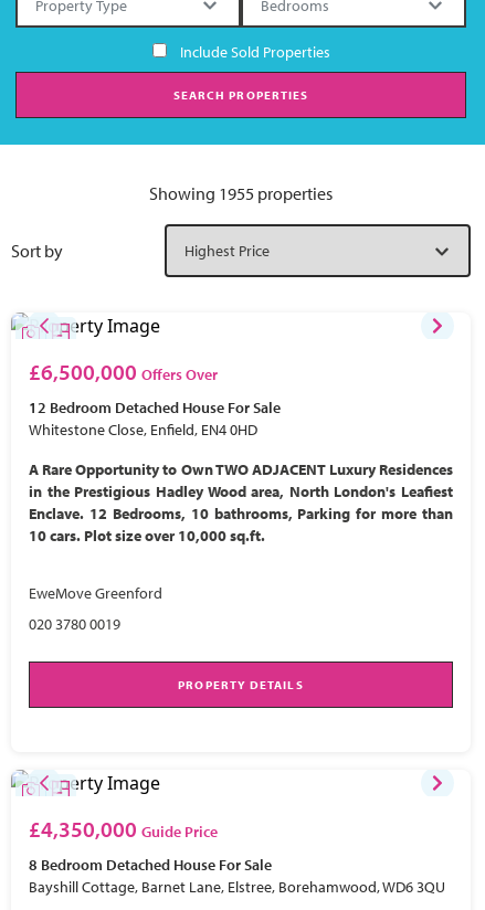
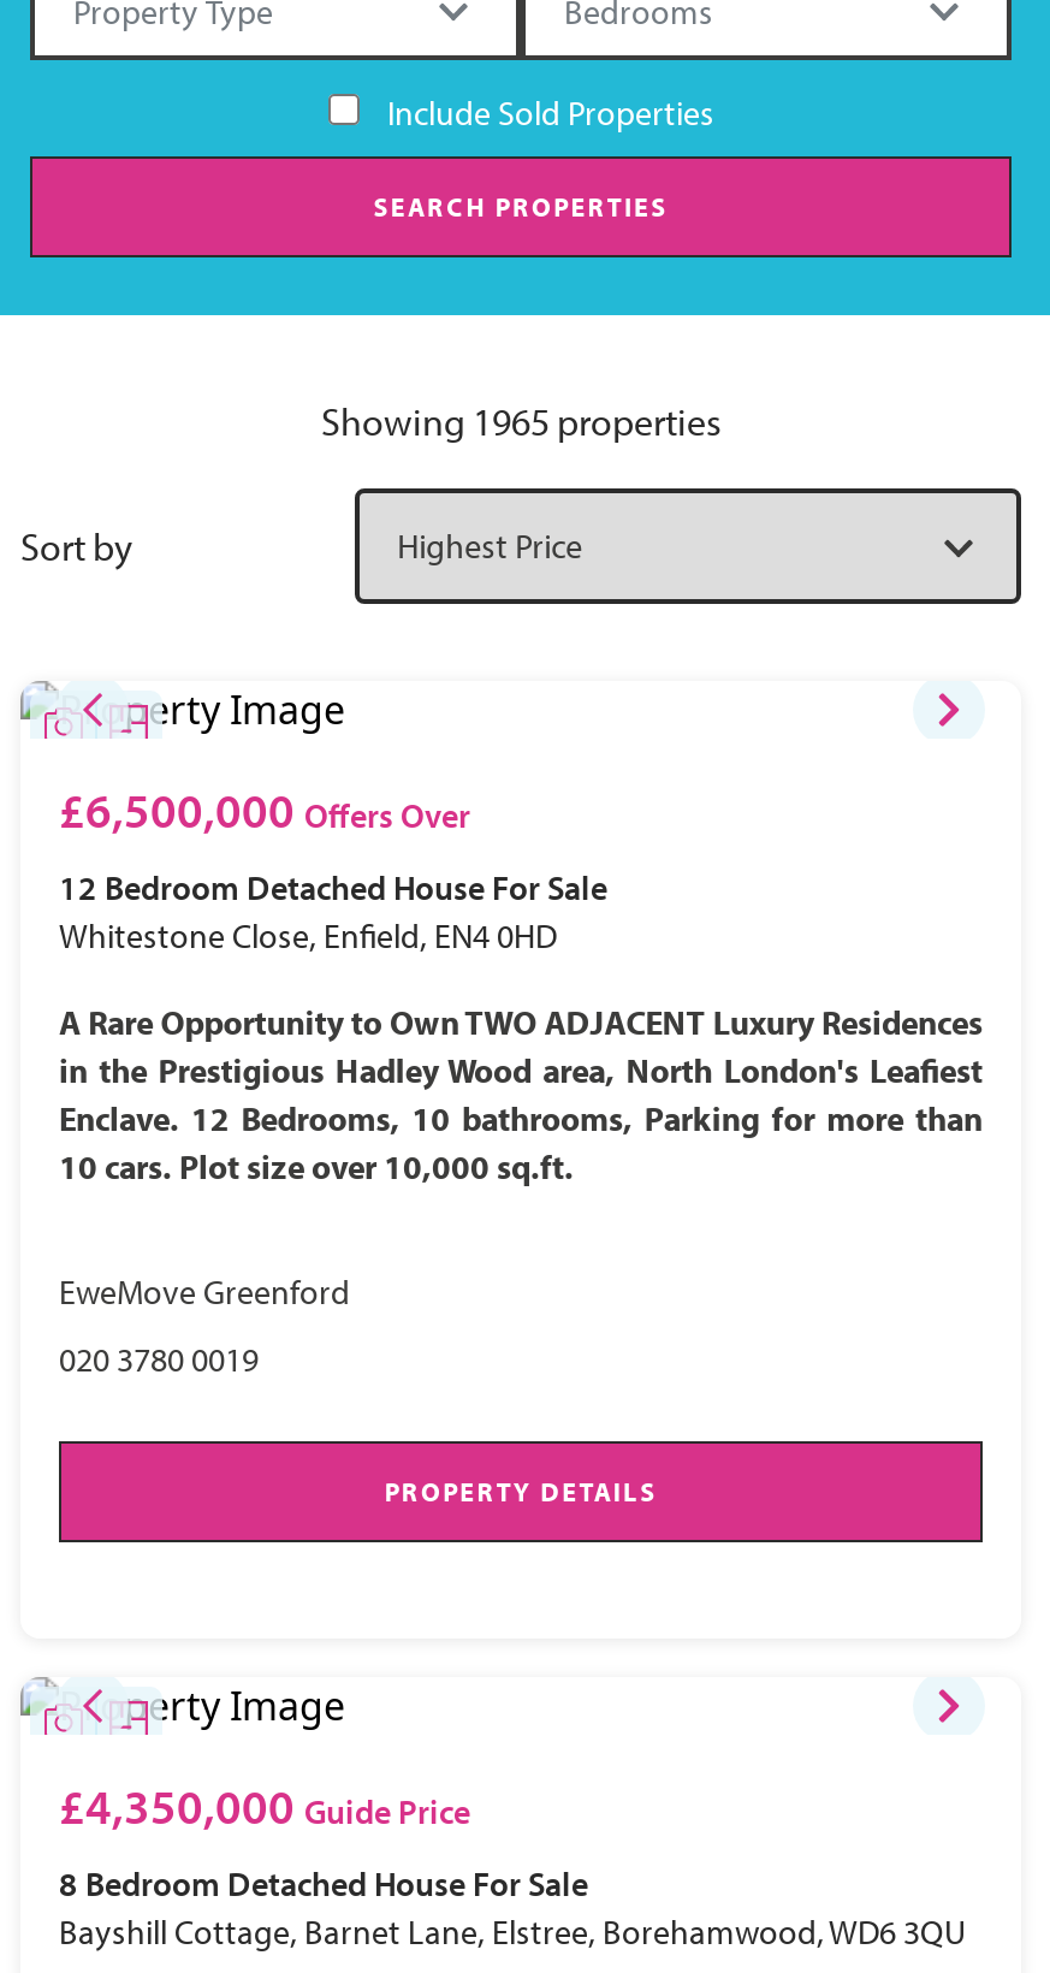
- Showing 1955 properties
+ Showing 1965 properties
